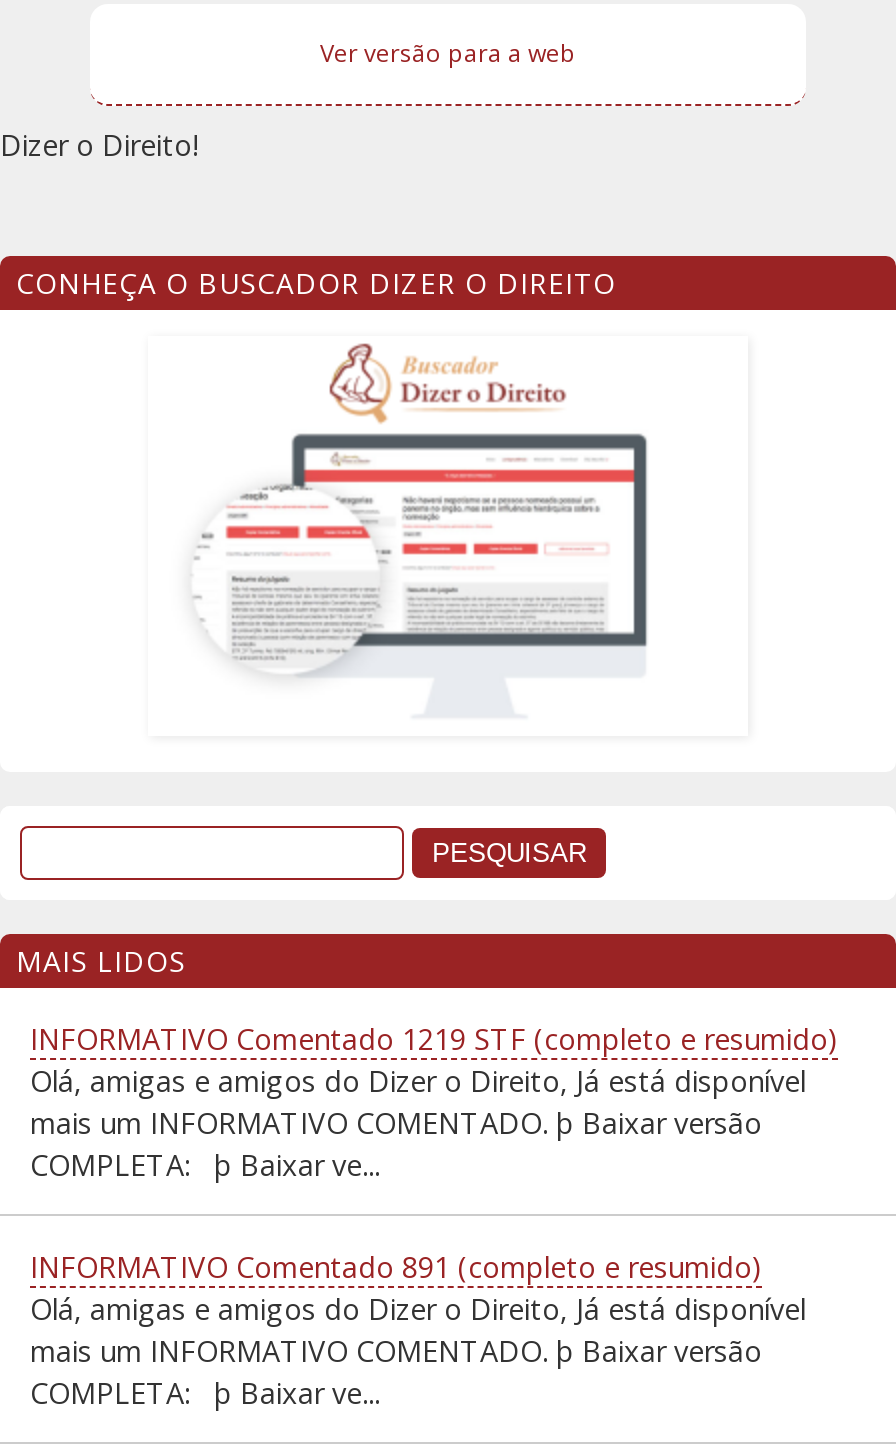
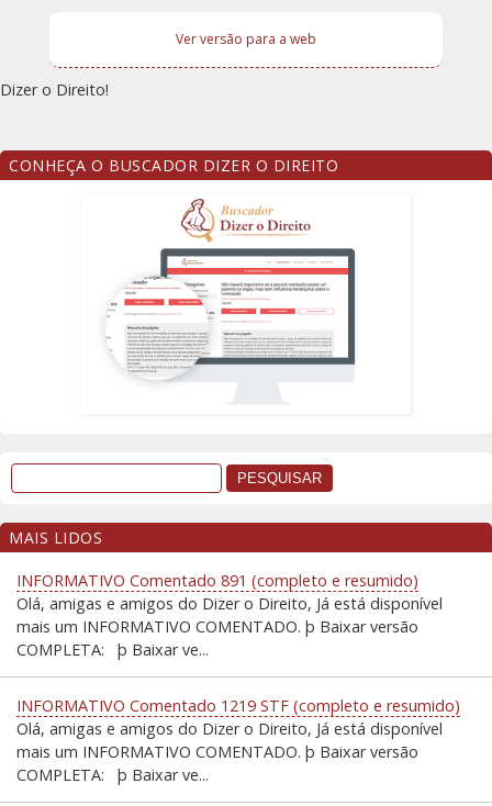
moved down: INFORMATIVO Comentado 1219 STF (completo e resumido)

moved up: INFORMATIVO Comentado 891 (completo e resumido)
